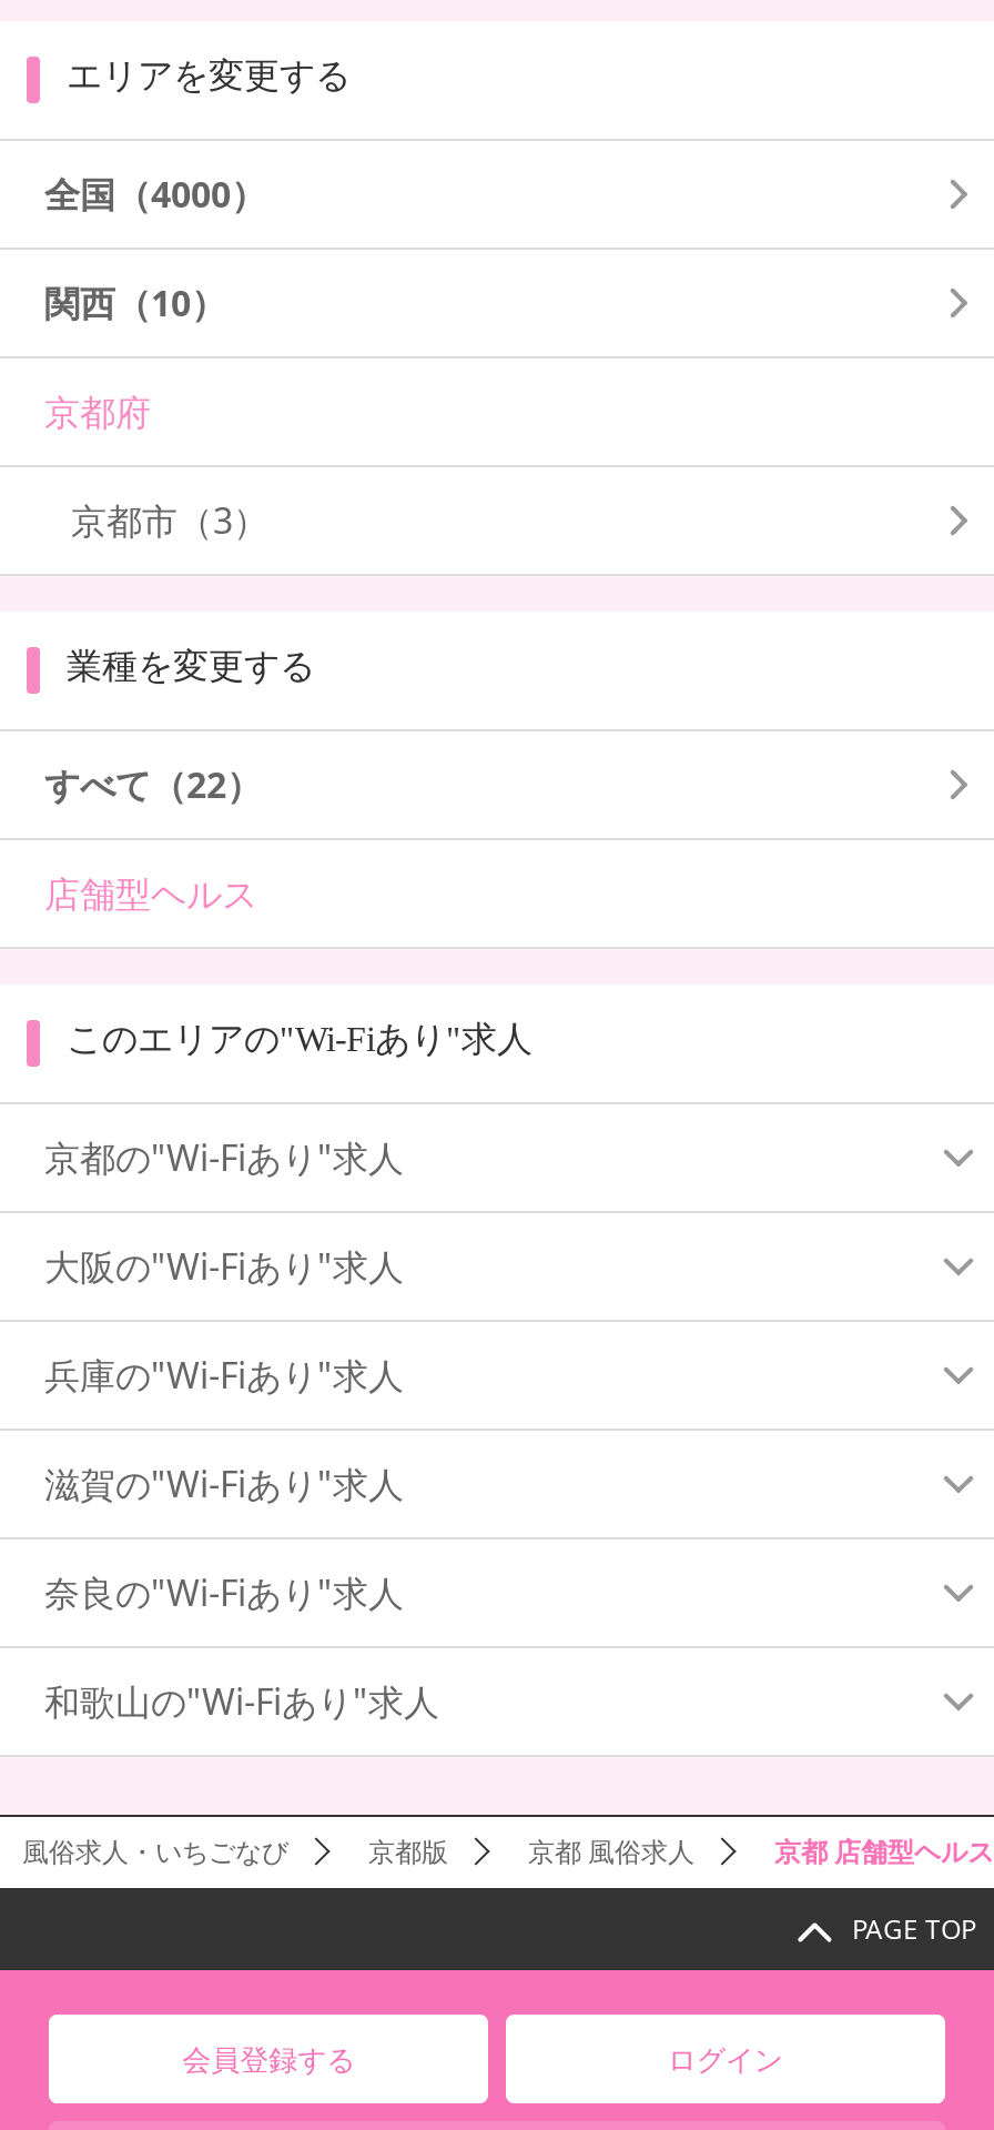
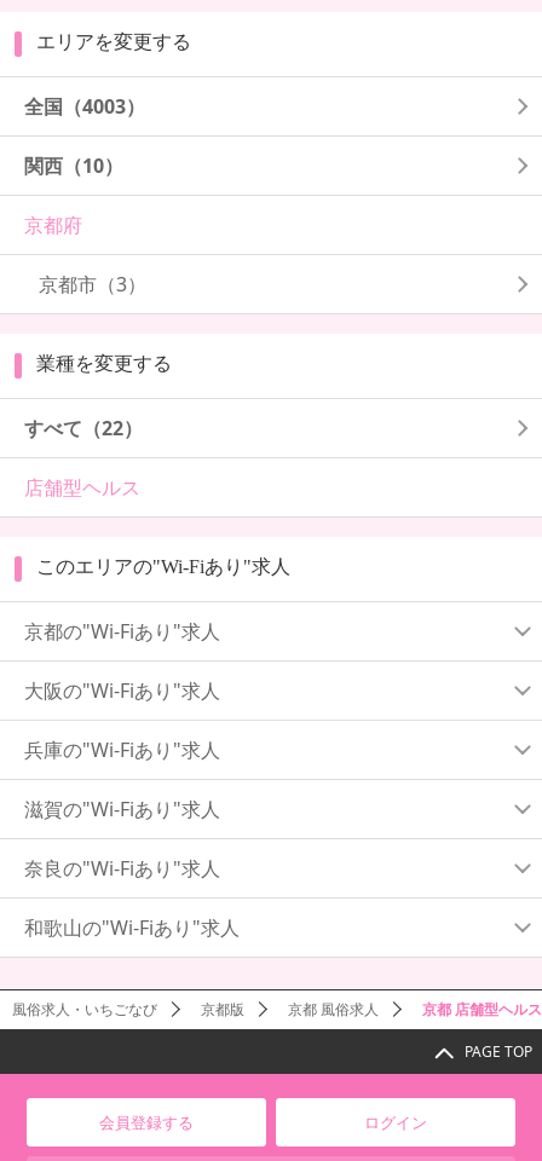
- 全国（4000）
+ 全国（4003）
